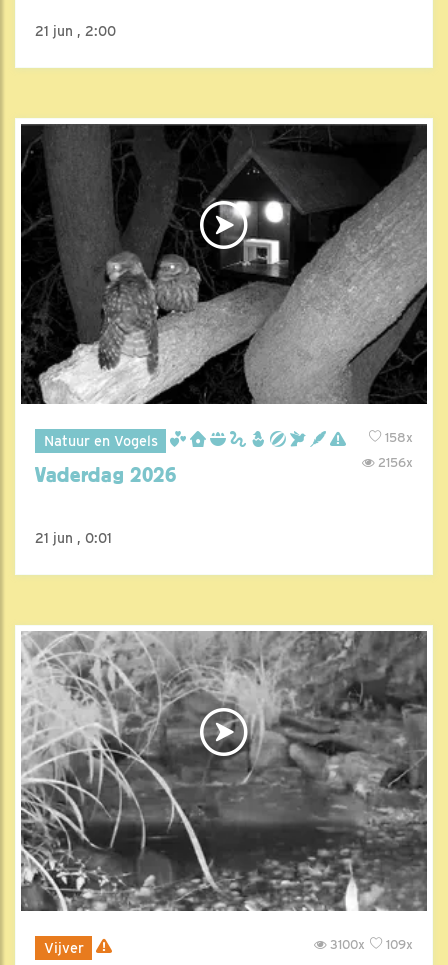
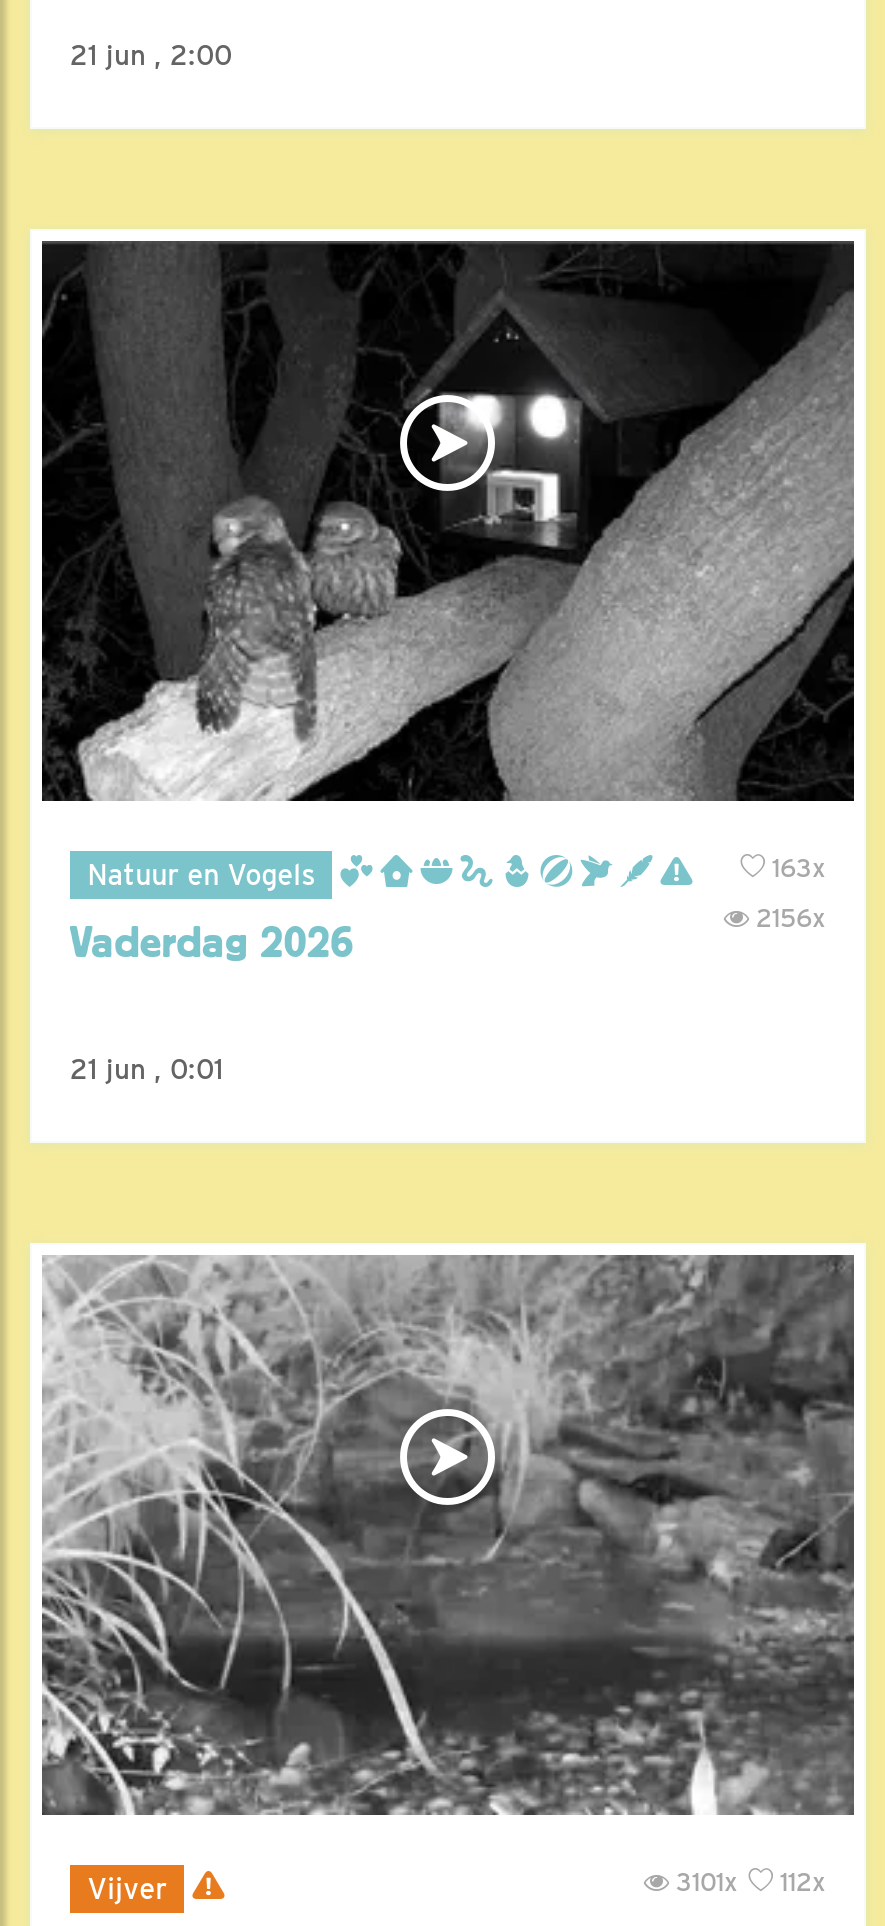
- 158x
+ 163x

- 109x
- 3100x
+ 112x
+ 3101x
